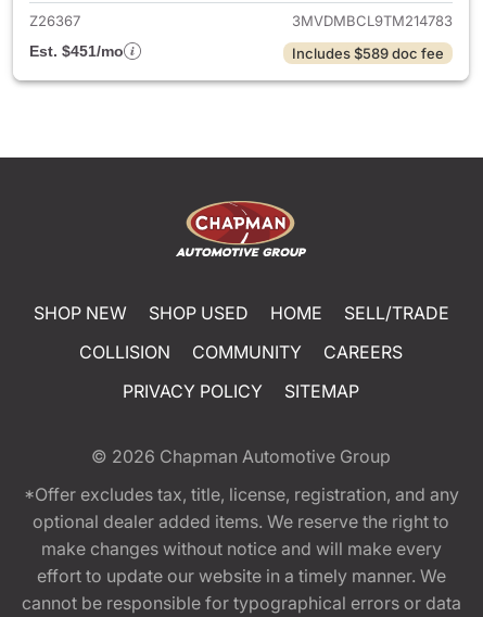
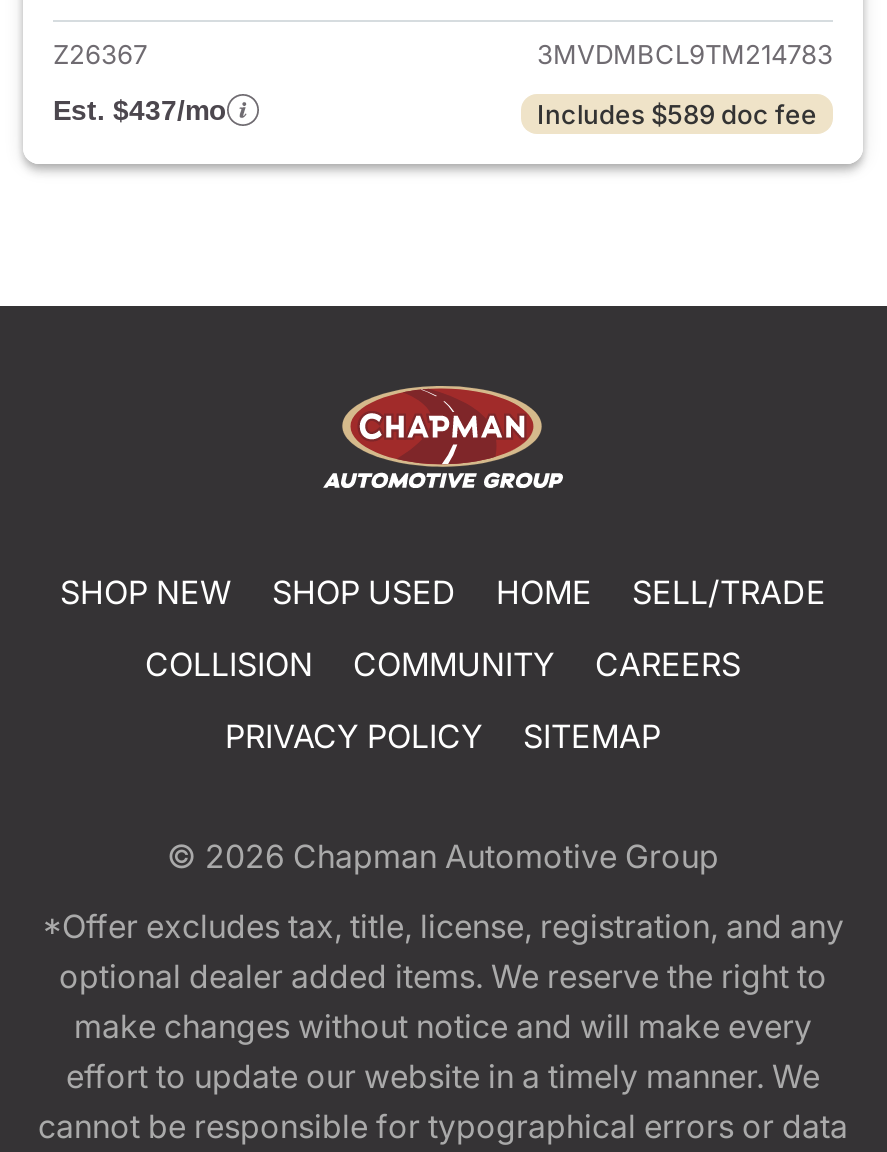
- Est. $451/mo
+ Est. $437/mo
